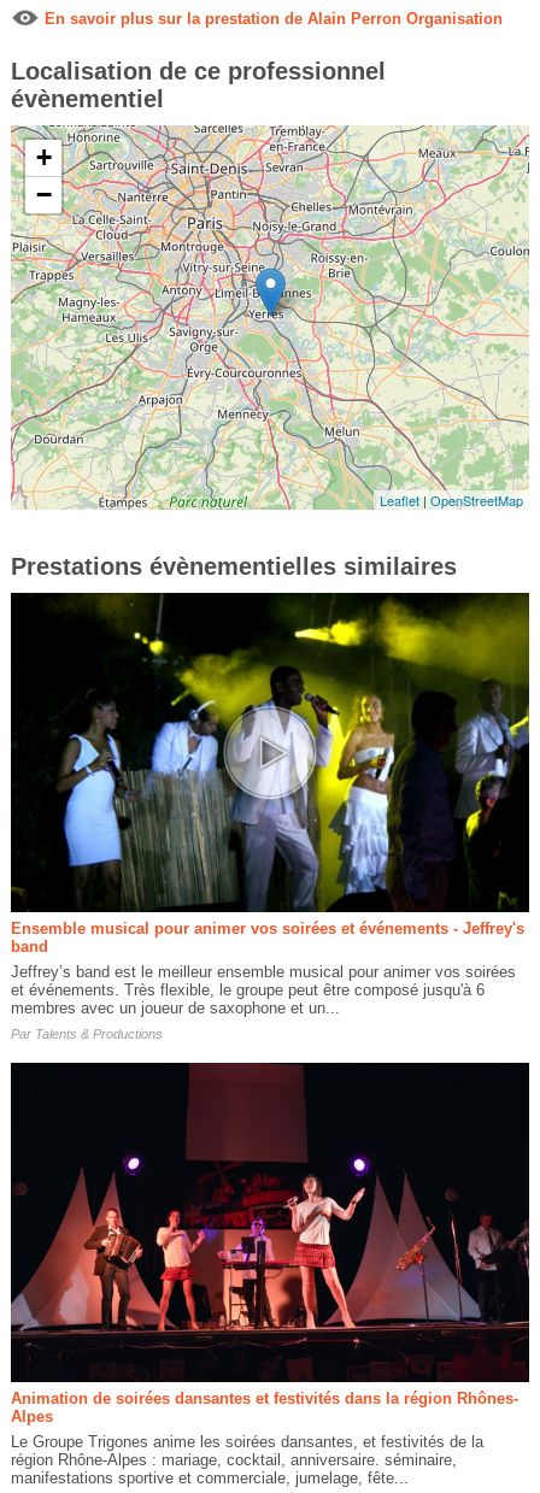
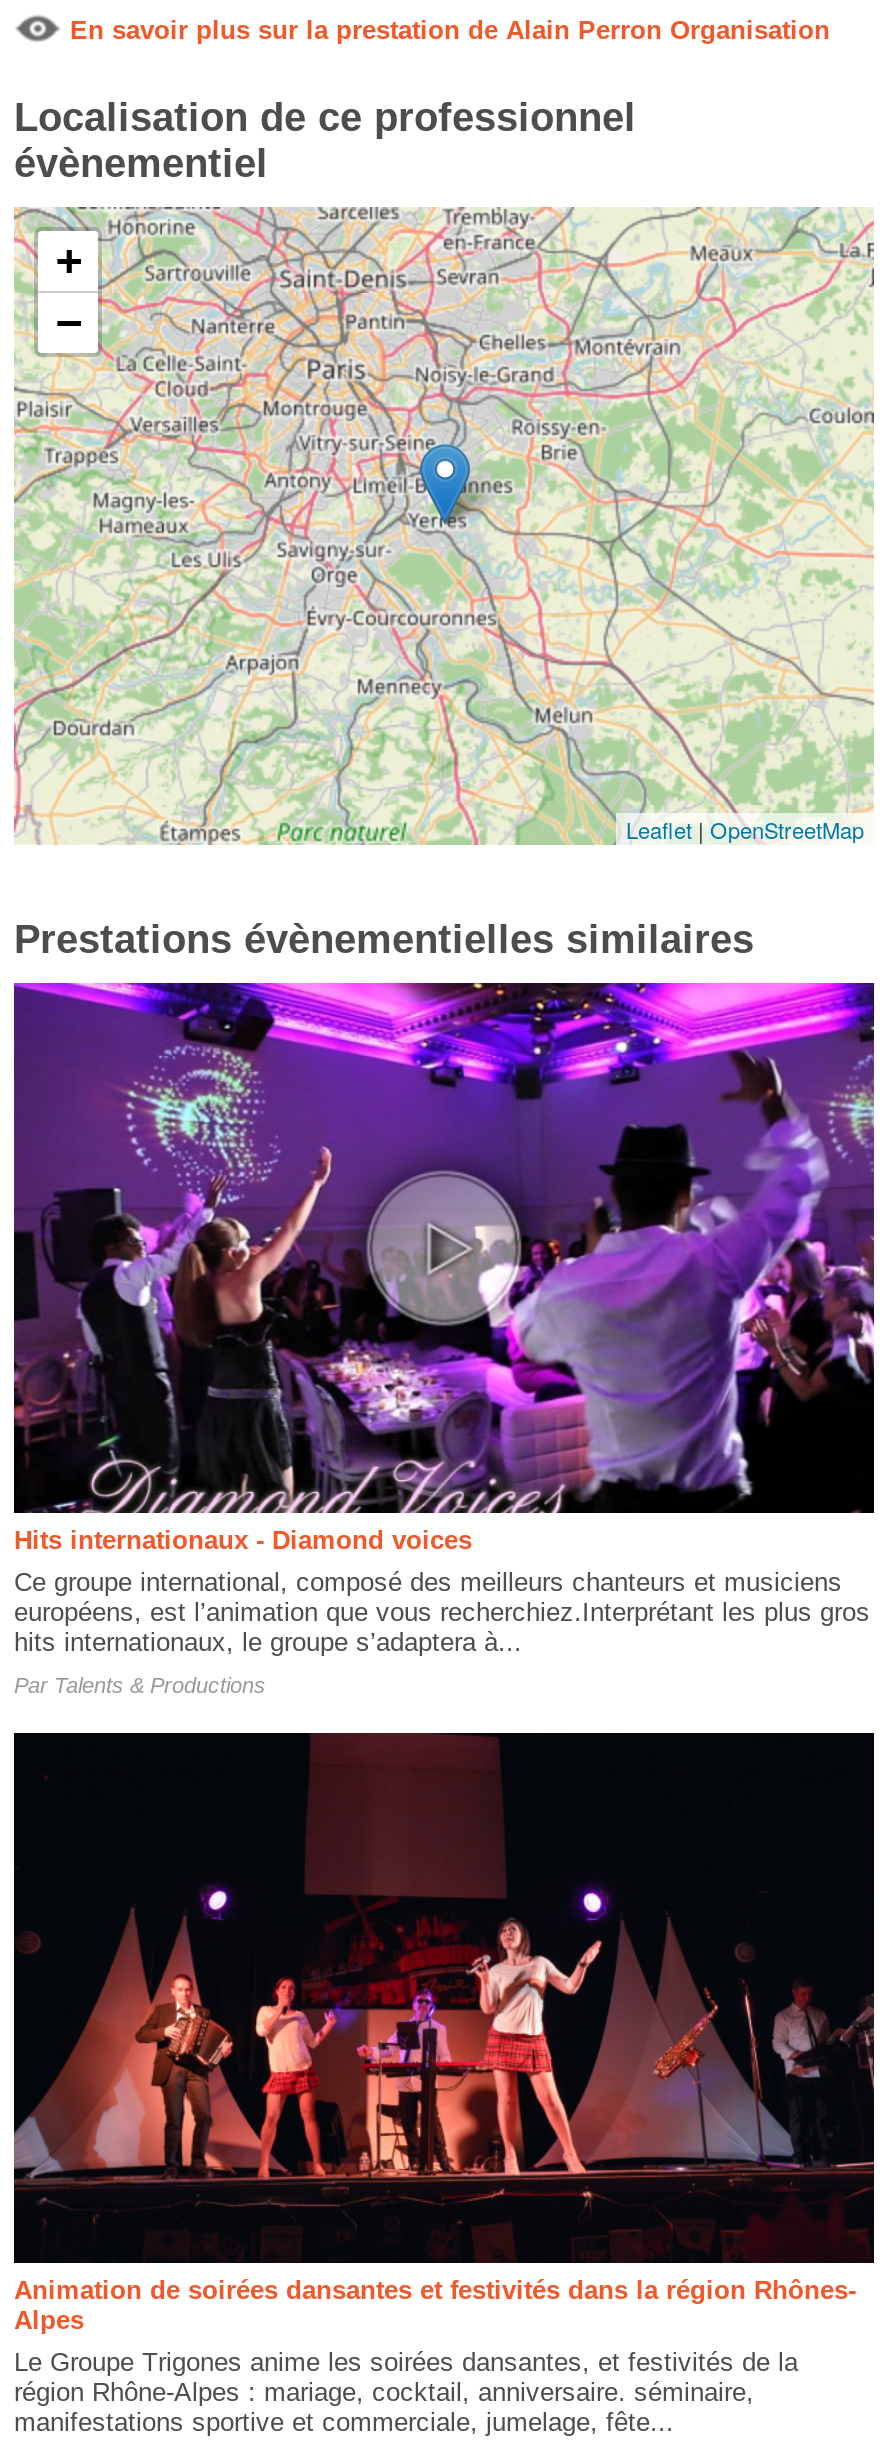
- [image]
- Ensemble musical pour animer vos soirées et événements - Jeffrey's
- band
- Jeffrey’s band est le meilleur ensemble musical pour animer vos soirées
- et événements. Très flexible, le groupe peut être composé jusqu'à 6
- membres avec un joueur de saxophone et un...
+ [image]
+ Hits internationaux - Diamond voices
+ Ce groupe international, composé des meilleurs chanteurs et musiciens
+ européens, est l’animation que vous recherchiez.Interprétant les plus gros
+ hits internationaux, le groupe s’adaptera à...
